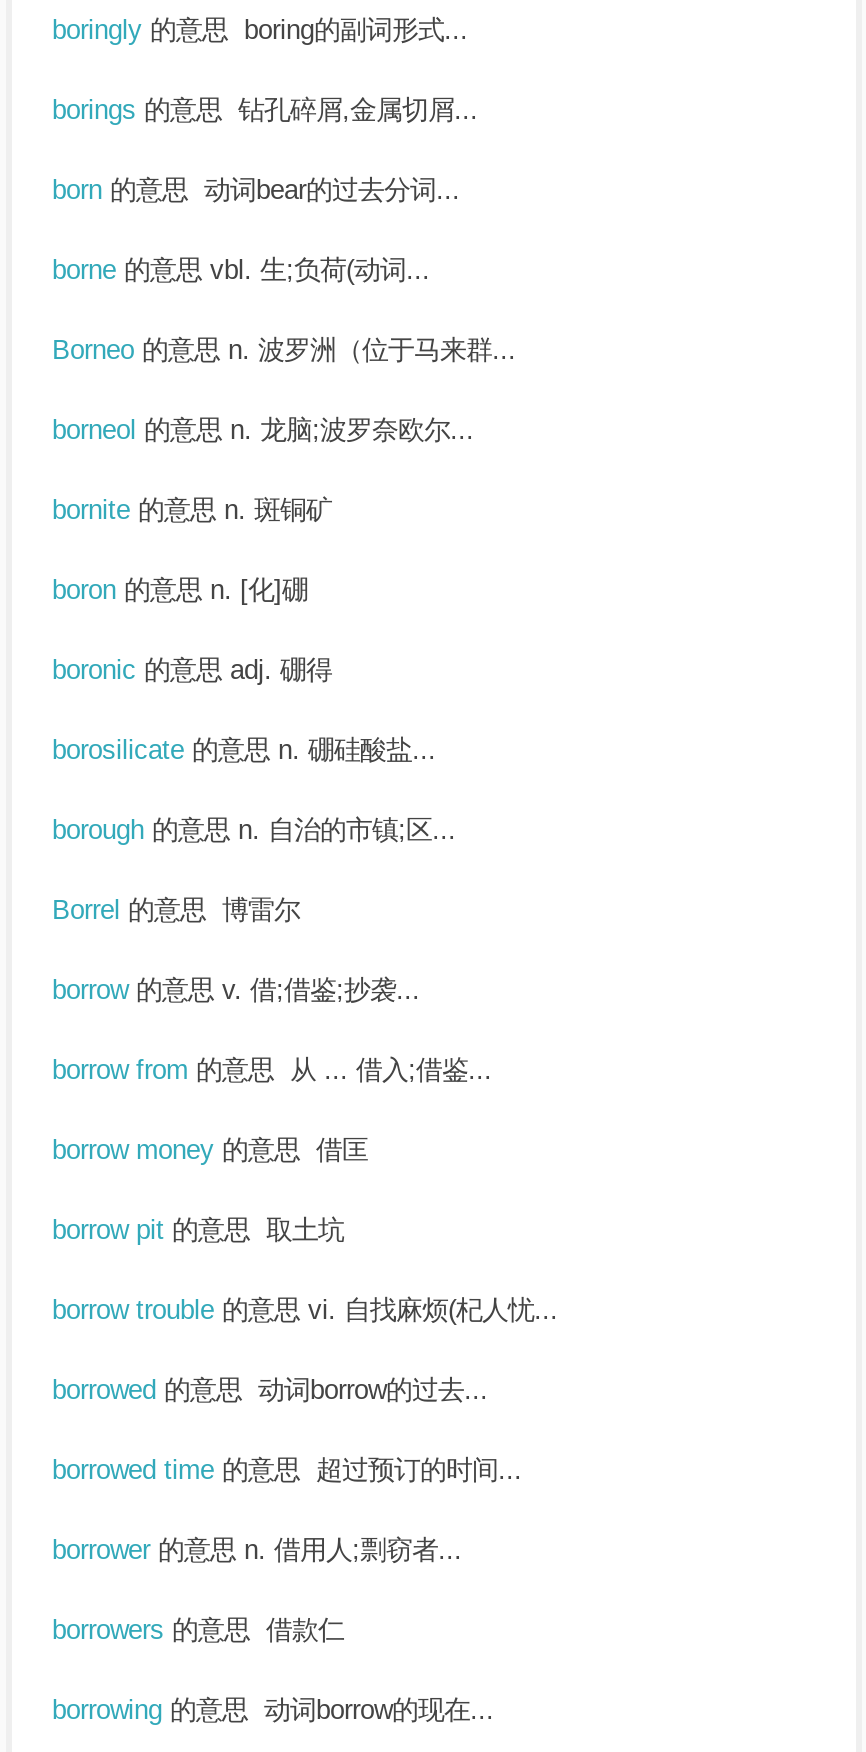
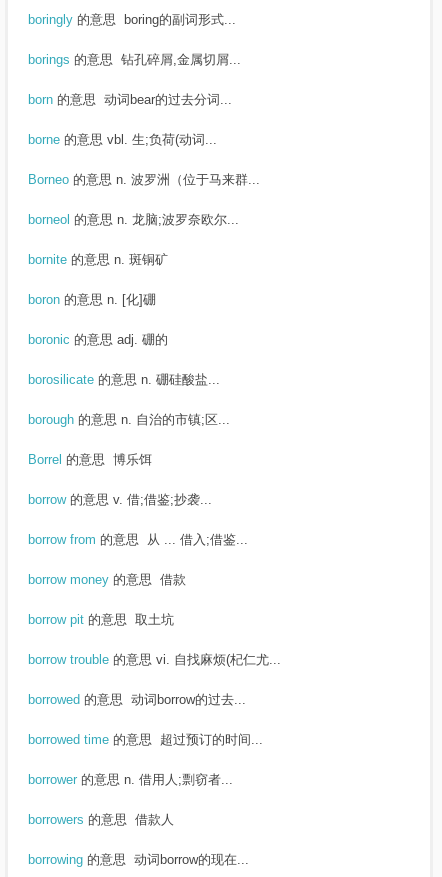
- boronic的意思 adj. 硼得
+ boronic的意思 adj. 硼的

- Borrel的意思 博雷尔
+ Borrel的意思 博乐饵

- borrow money的意思 借匡
+ borrow money的意思 借款

- borrow trouble的意思 vi. 自找麻烦(杞人忧...
+ borrow trouble的意思 vi. 自找麻烦(杞仁尤...

- borrowers的意思 借款仁
+ borrowers的意思 借款人
